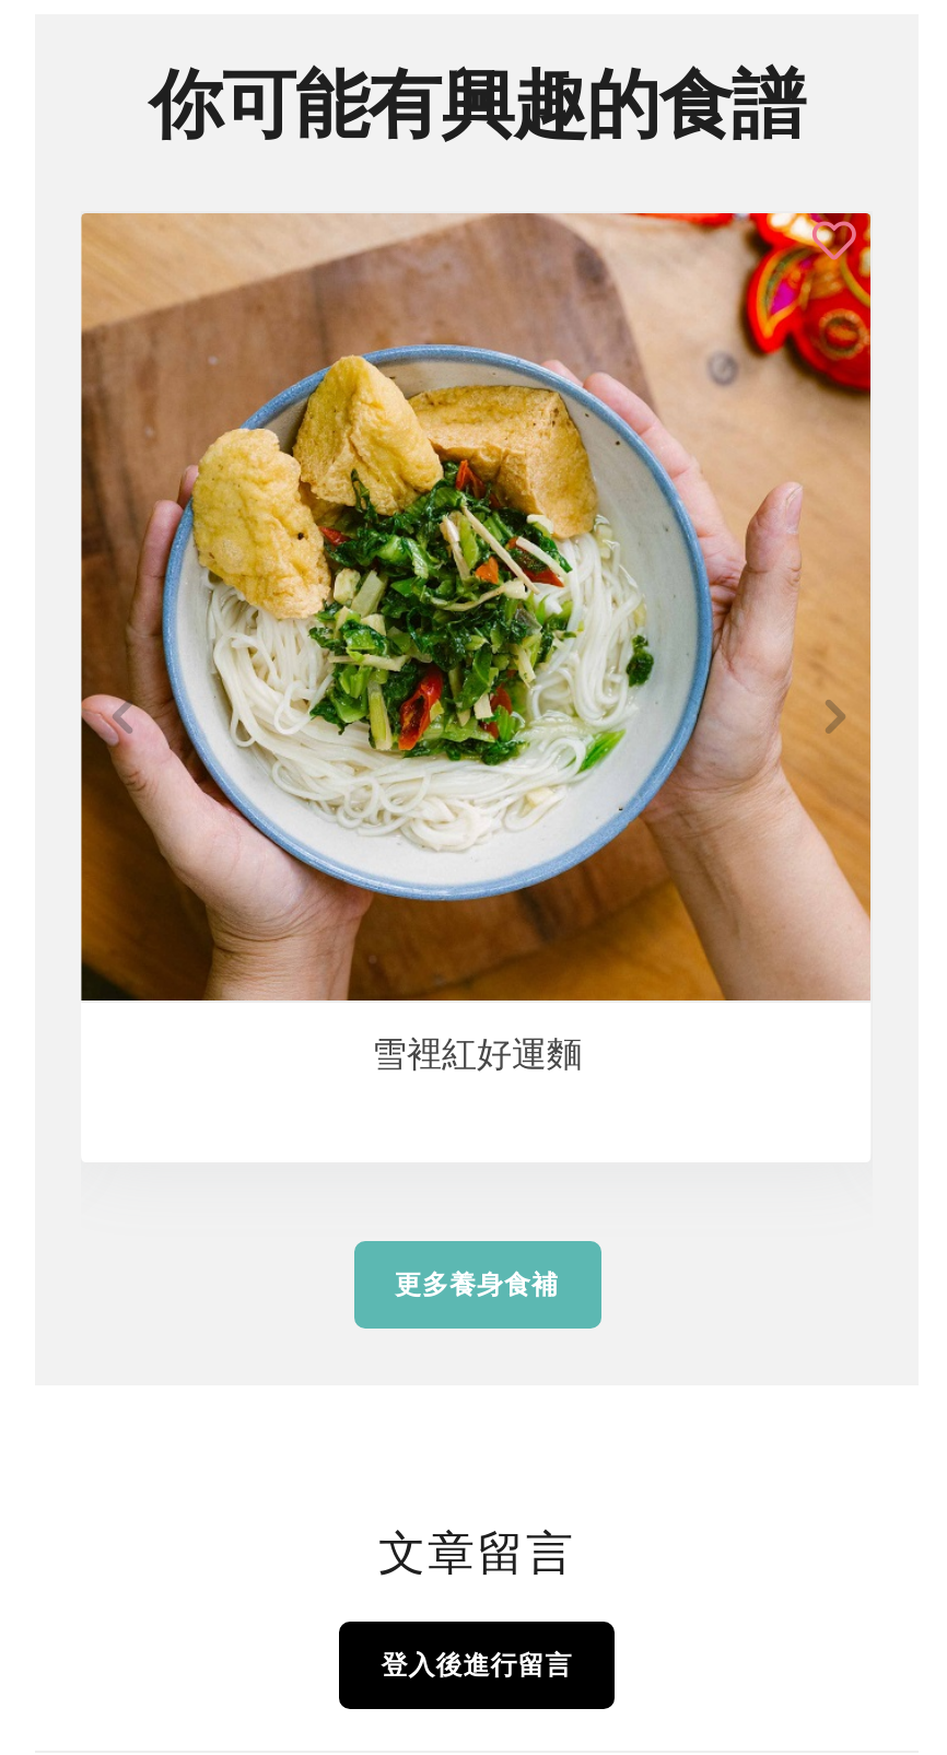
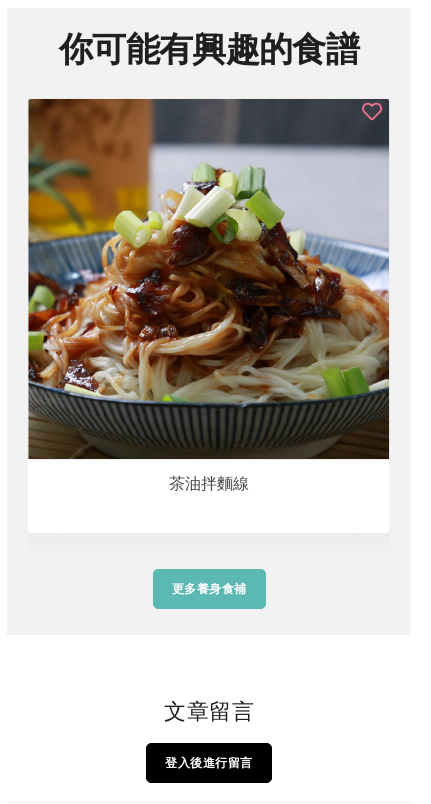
- [image]
- 雪裡紅好運麵
+ [image]
+ 茶油拌麵線
